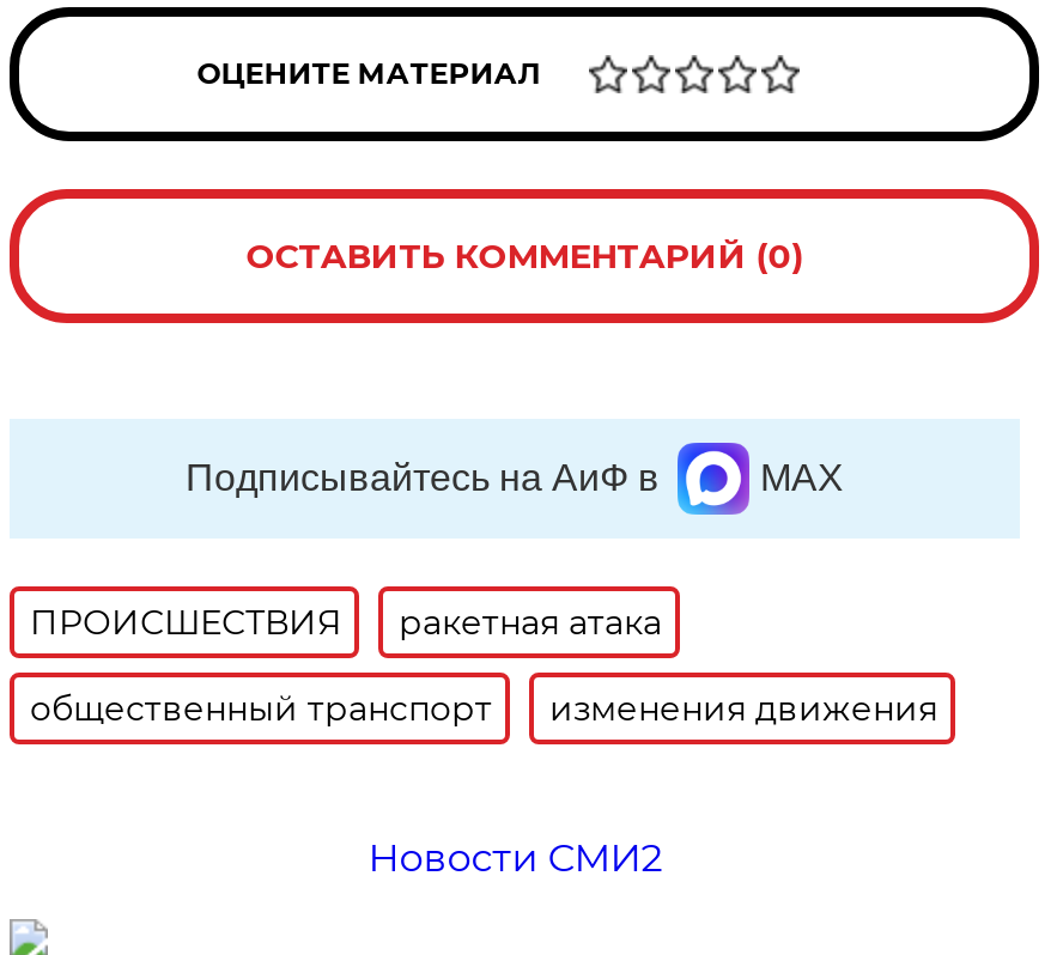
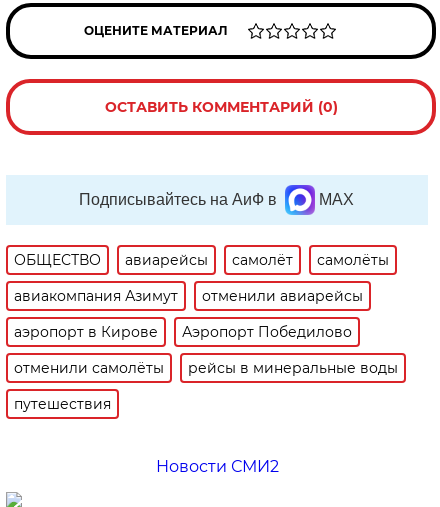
- ПРОИСШЕСТВИЯ
- ракетная атака
- общественный транспорт
- изменения движения
+ ОБЩЕСТВО
+ авиарейсы
+ самолёт
+ самолёты
+ авиакомпания Азимут
+ отменили авиарейсы
+ аэропорт в Кирове
+ Аэропорт Победилово
+ отменили самолёты
+ рейсы в минеральные воды
+ путешествия
